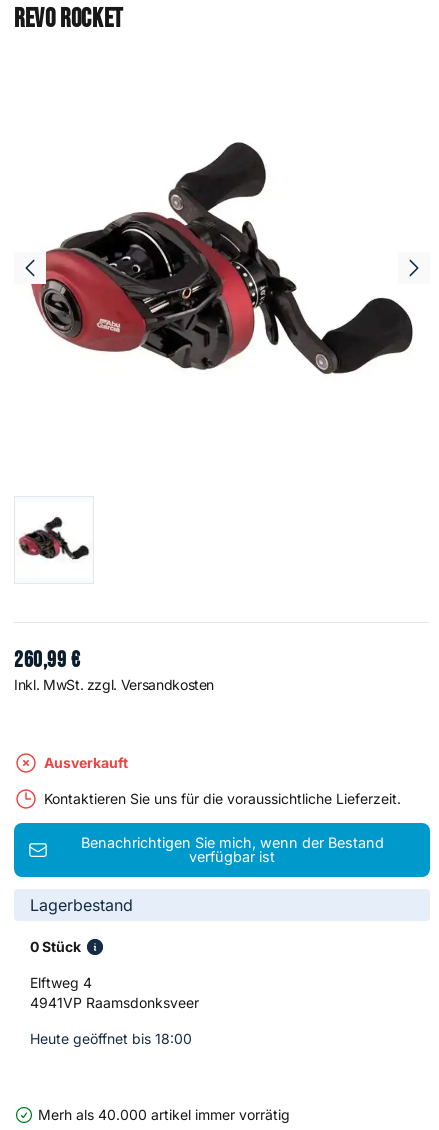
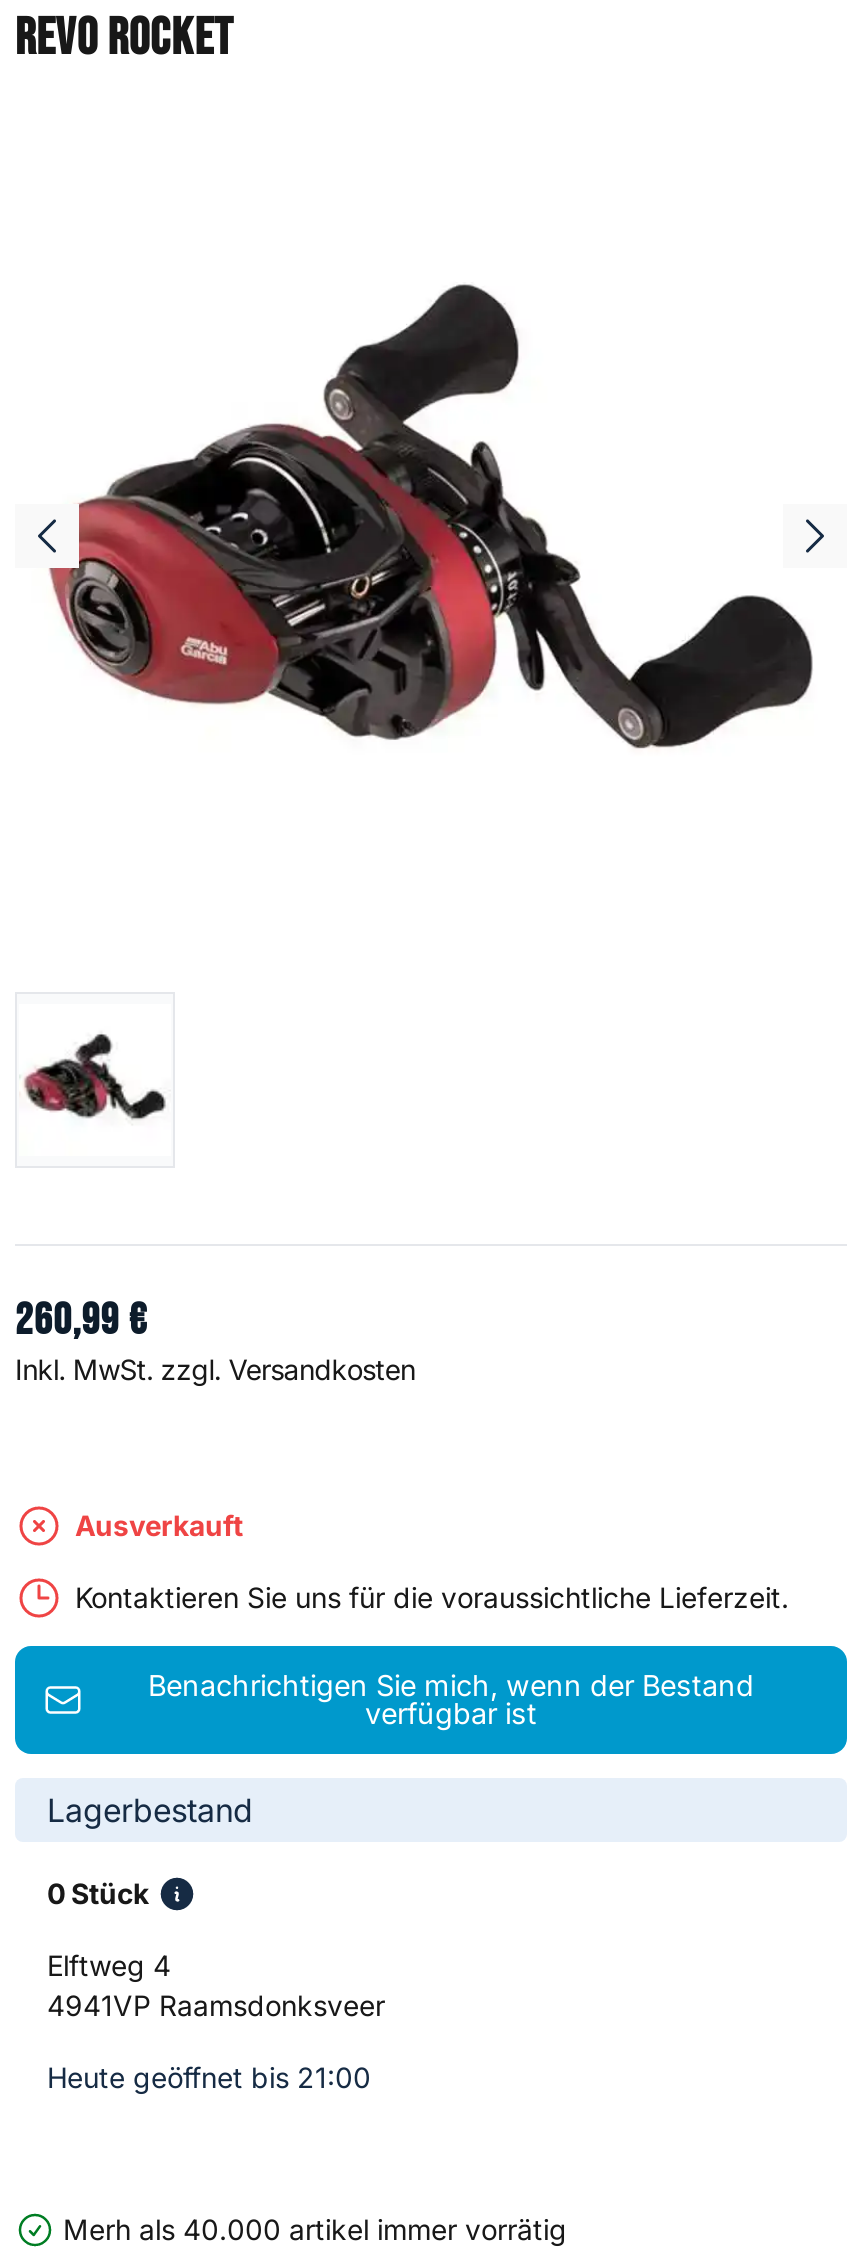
- Heute geöffnet bis 18:00
+ Heute geöffnet bis 21:00
